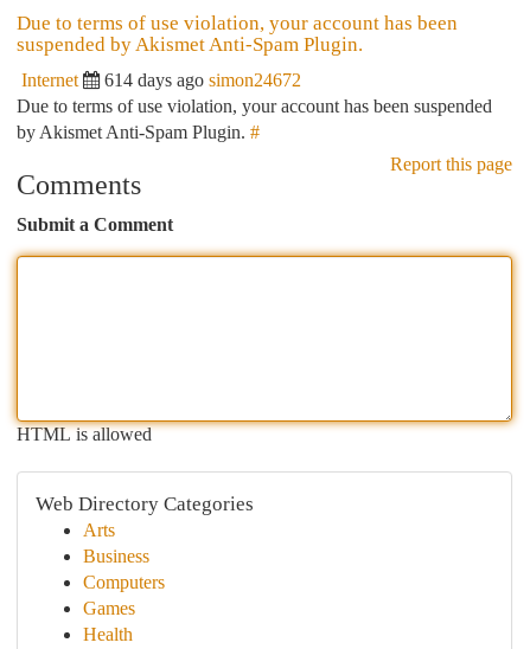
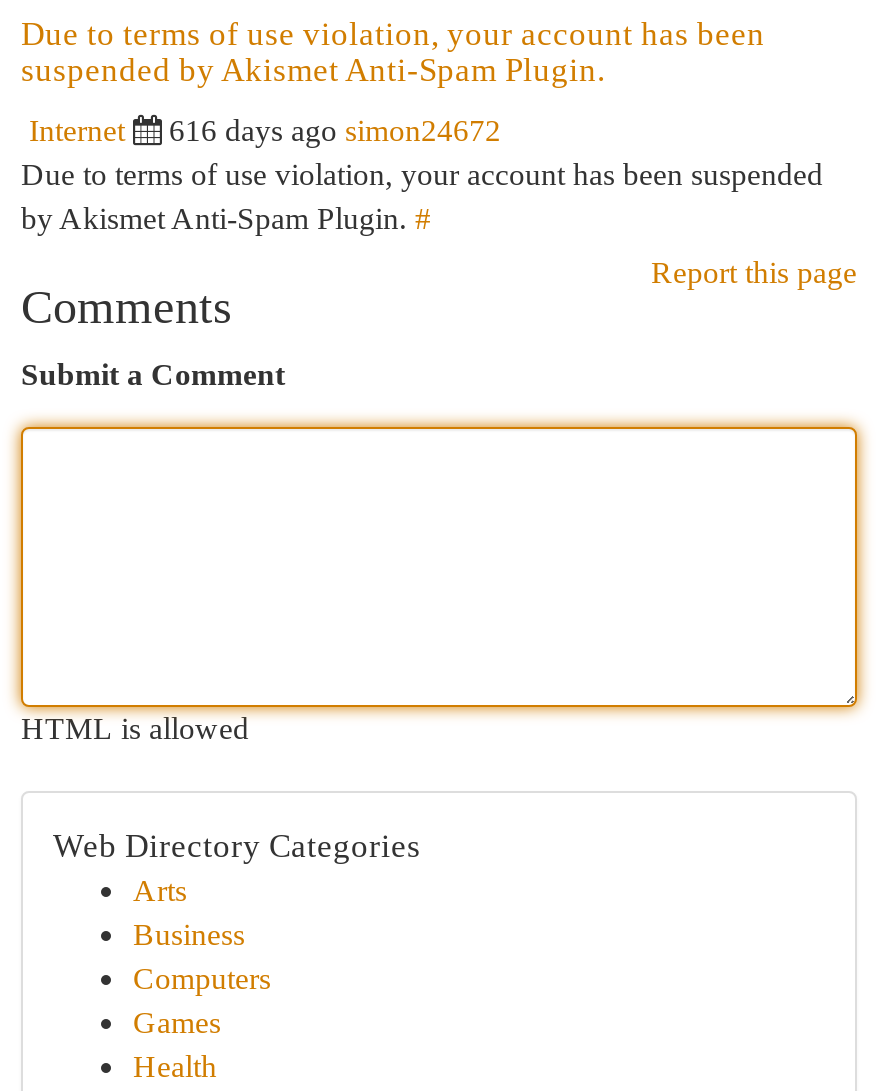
- 614 days ago simon24672
+ 616 days ago simon24672
